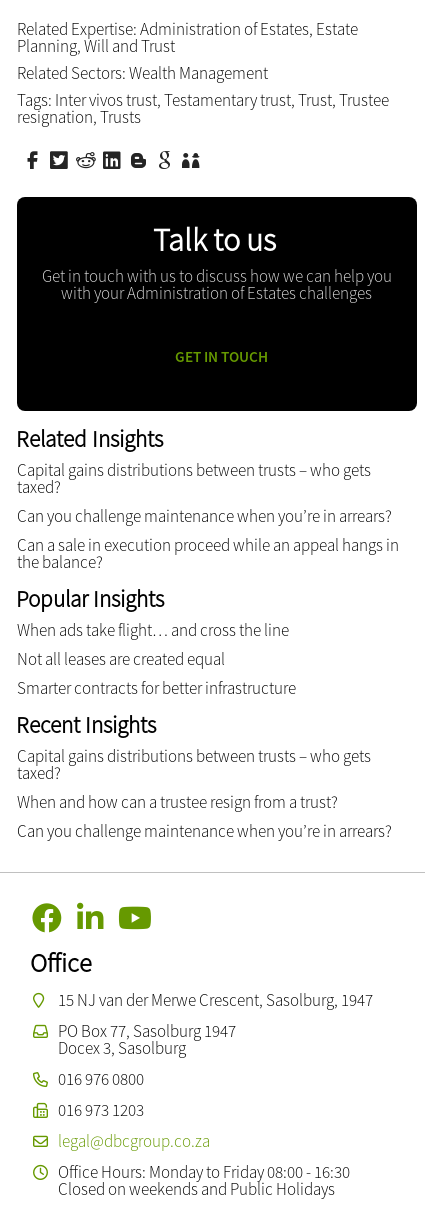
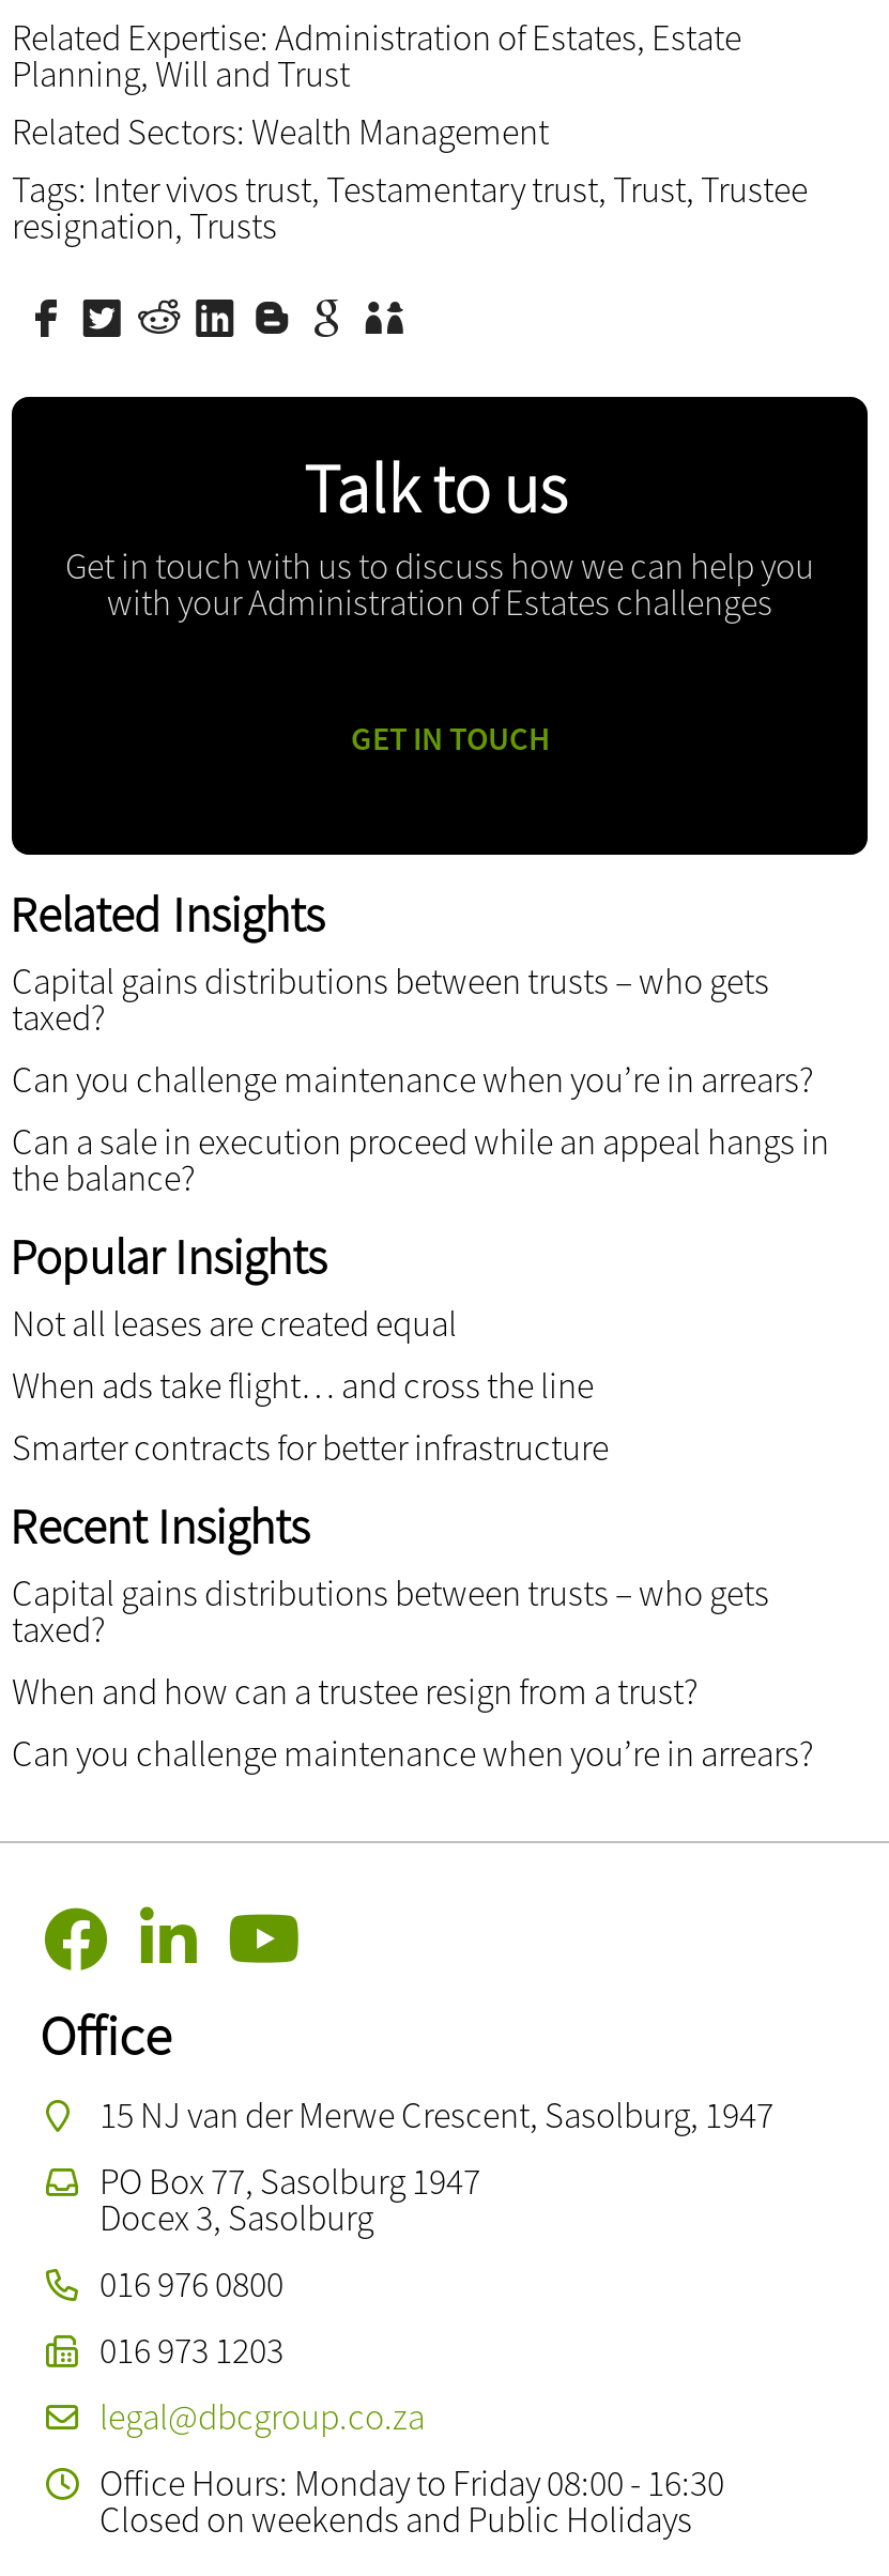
moved down: When ads take flight… and cross the line

moved up: Not all leases are created equal
